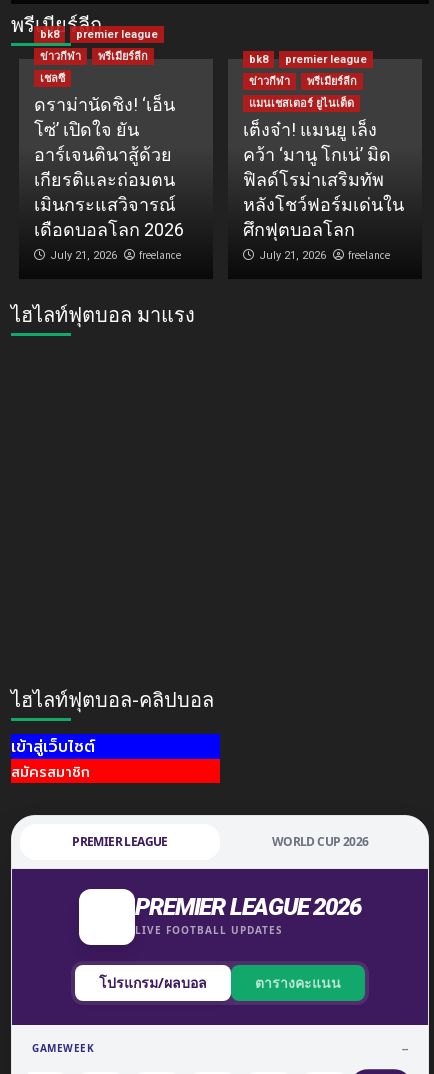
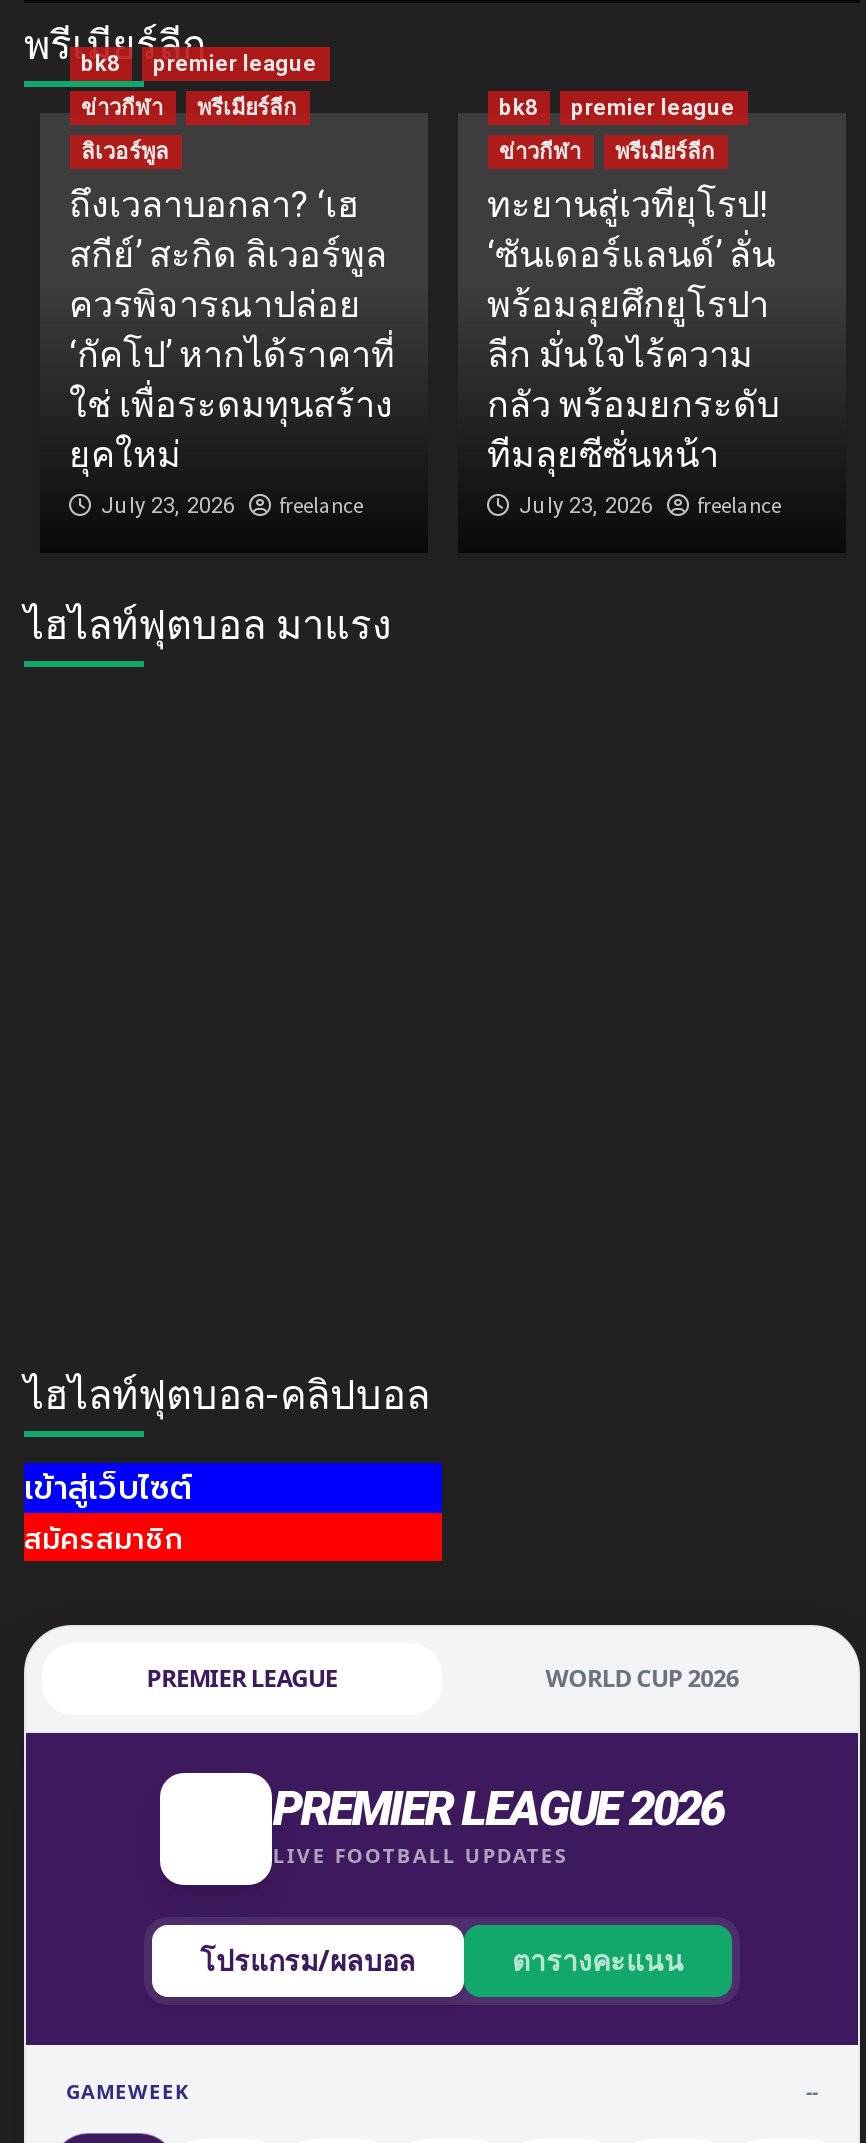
- เชลซี
- ดราม่านัดชิง! ‘เอ็น
- โซ่’ เปิดใจ ยัน
- อาร์เจนตินาสู้ด้วย
- เกียรติและถ่อมตน
- เมินกระแสวิจารณ์
- เดือดบอลโลก 2026
- July 21, 2026
+ ลิเวอร์พูล
+ ถึงเวลาบอกลา? ‘เฮ
+ สกีย์’ สะกิด ลิเวอร์พูล
+ ควรพิจารณาปล่อย
+ ‘กัคโป’ หากได้ราคาที่
+ ใช่ เพื่อระดมทุนสร้าง
+ ยุคใหม่
+ July 23, 2026

- แมนเชสเตอร์ ยูไนเต็ด
- เต็งจ๋า! แมนยู เล็ง
- คว้า ‘มานู โกเน่’ มิด
- ฟิลด์โรม่าเสริมทัพ
- หลังโชว์ฟอร์มเด่นใน
- ศึกฟุตบอลโลก
- July 21, 2026
+ ทะยานสู่เวทียุโรป!
+ ‘ซันเดอร์แลนด์’ ลั่น
+ พร้อมลุยศึกยูโรปา
+ ลีก มั่นใจไร้ความ
+ กลัว พร้อมยกระดับ
+ ทีมลุยซีซั่นหน้า
+ July 23, 2026
